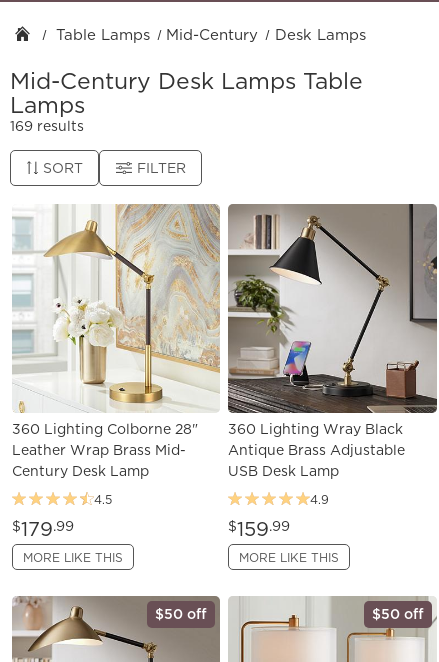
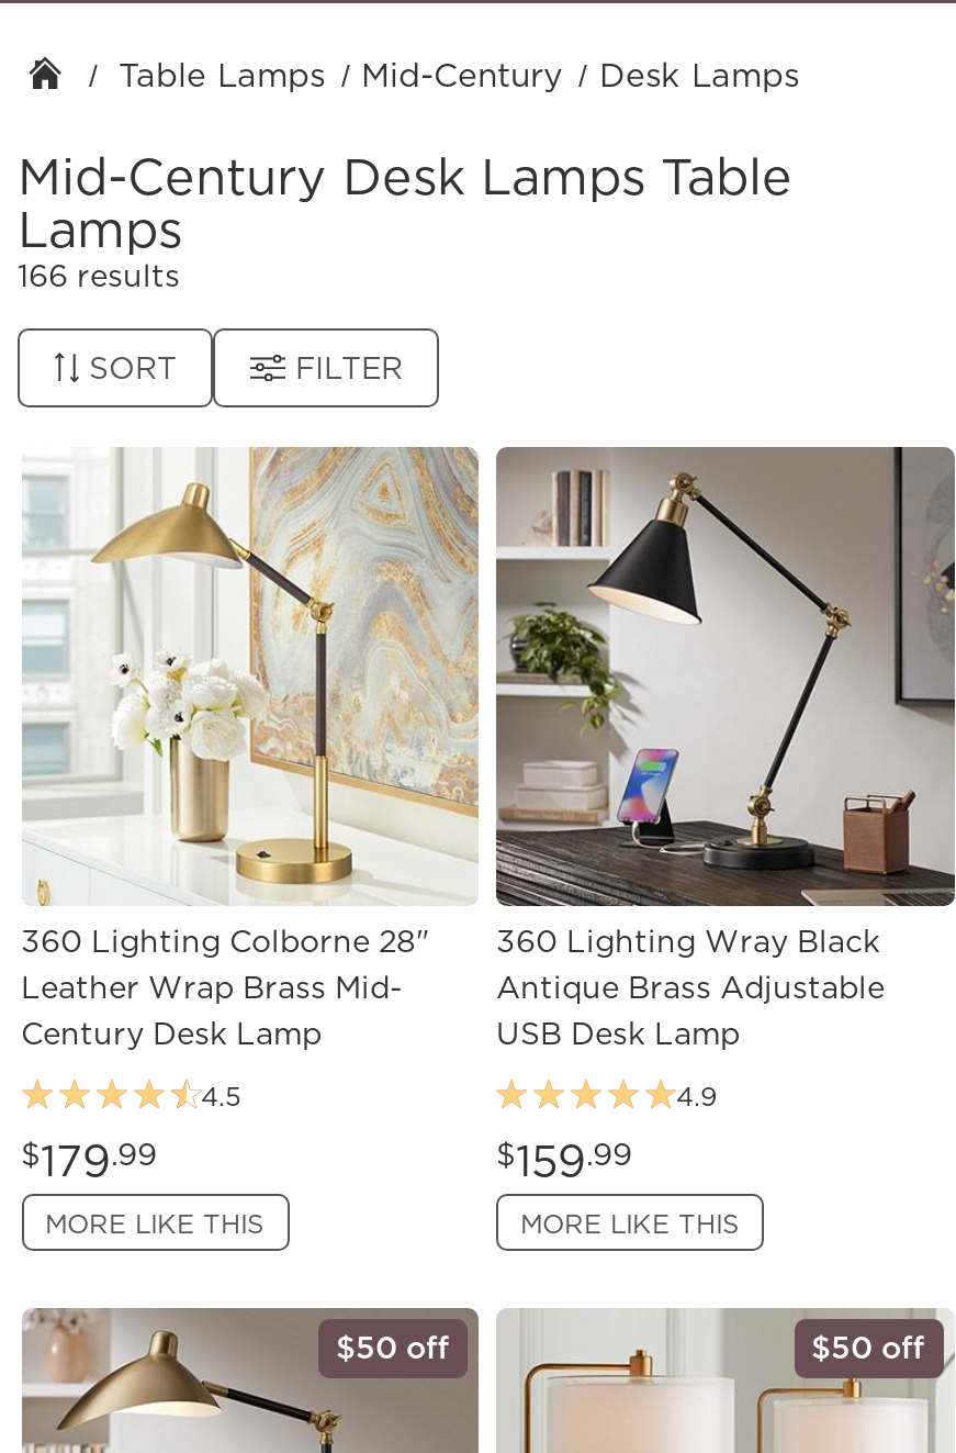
- 169 results
+ 166 results
